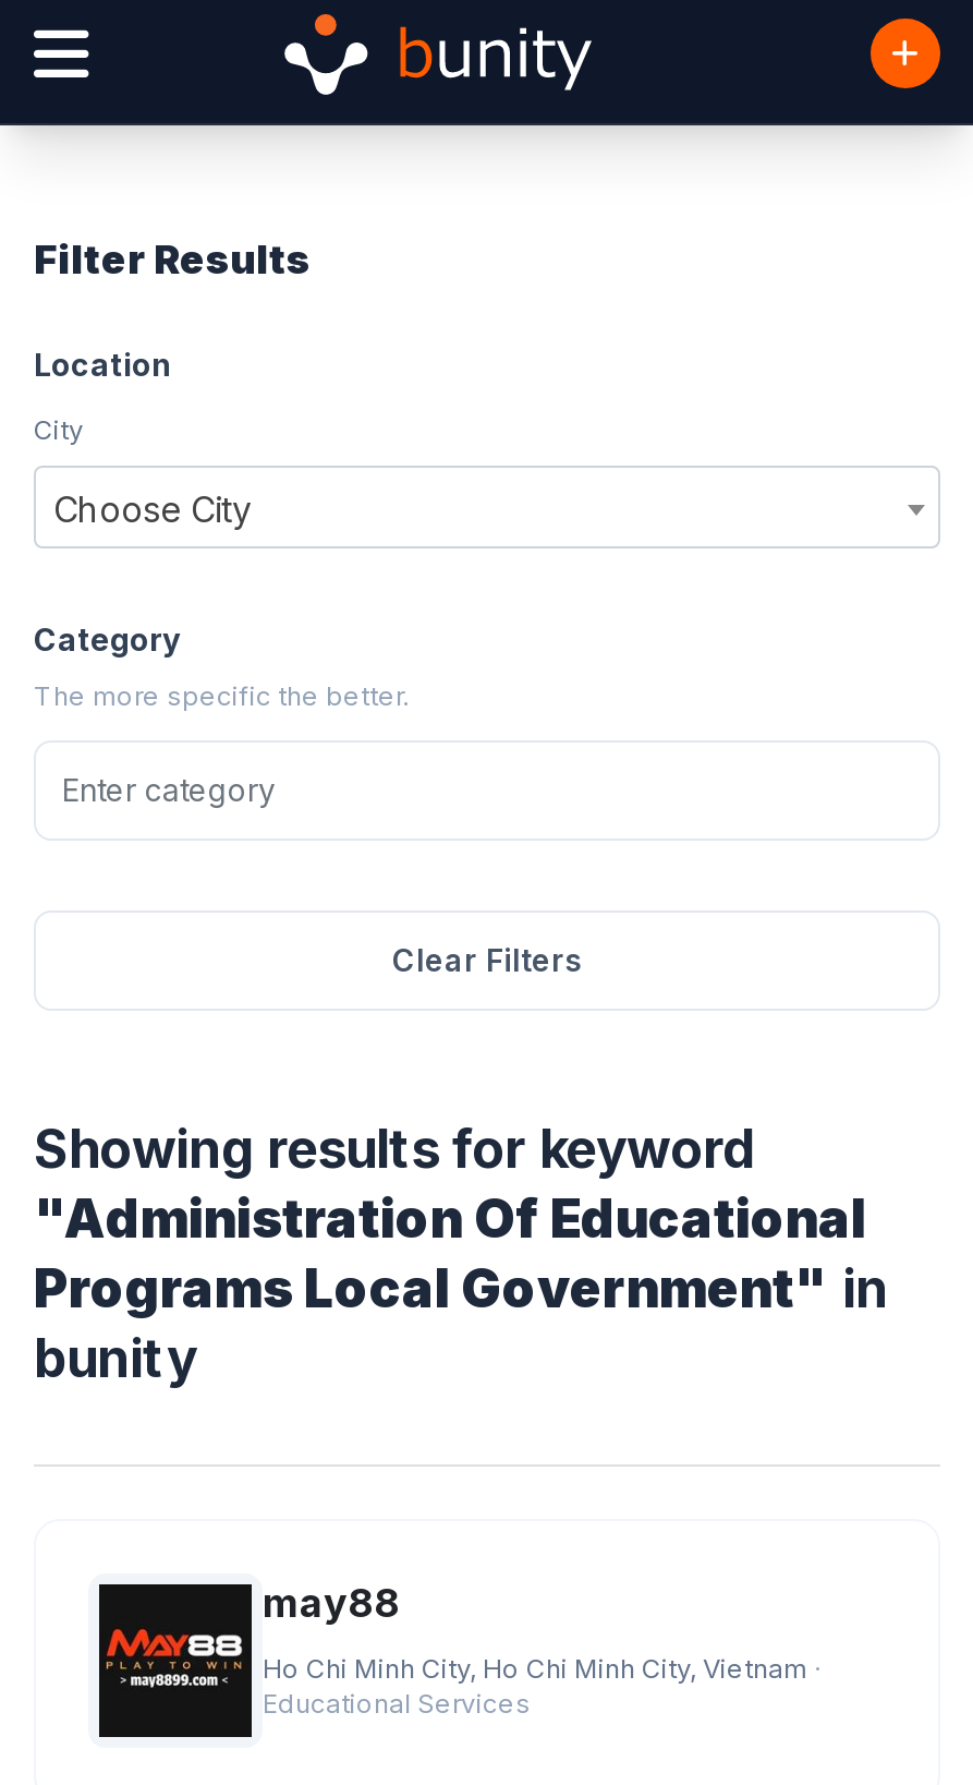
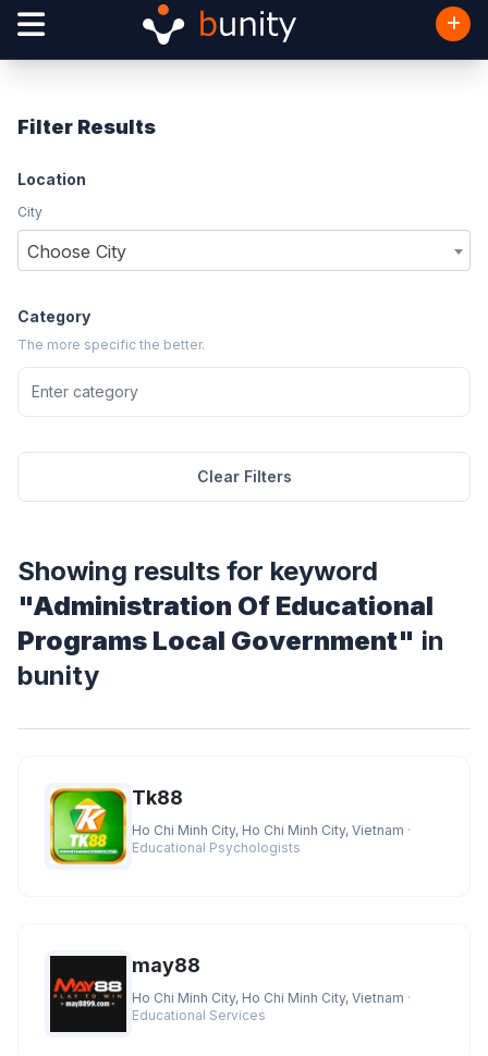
+ [image]
+ Tk88
+ Ho Chi Minh City, Ho Chi Minh City, Vietnam ·
+ Educational Psychologists
